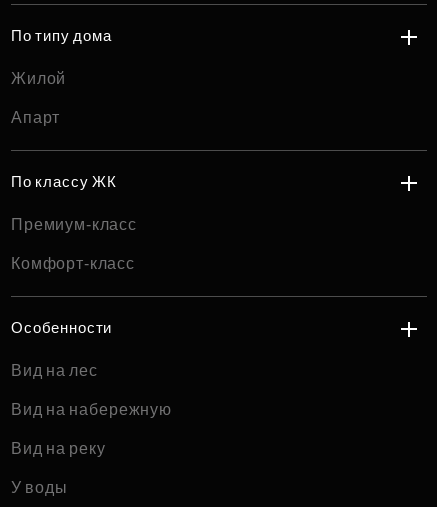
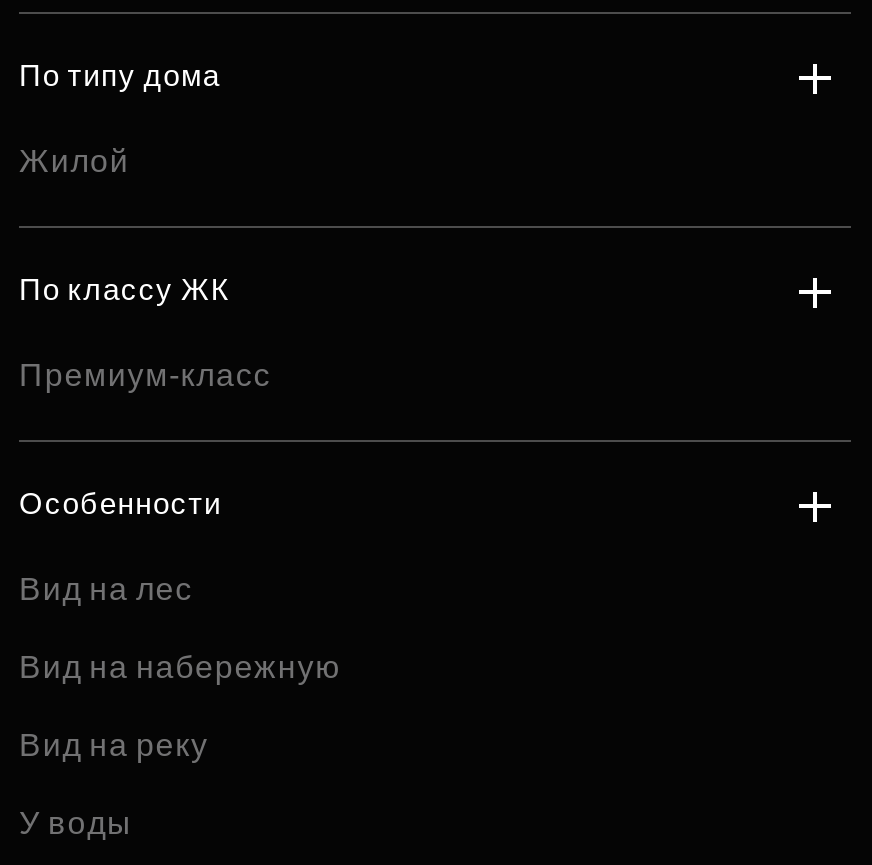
- Апарт

- Комфорт-класс
